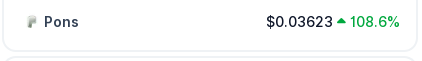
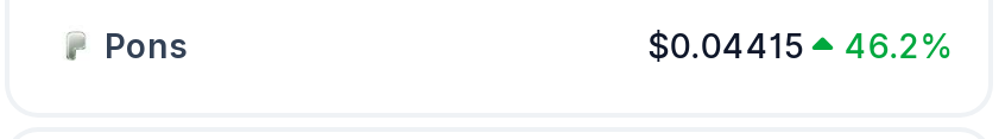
- $0.03623
+ $0.04415

- 108.6%
+ 46.2%
